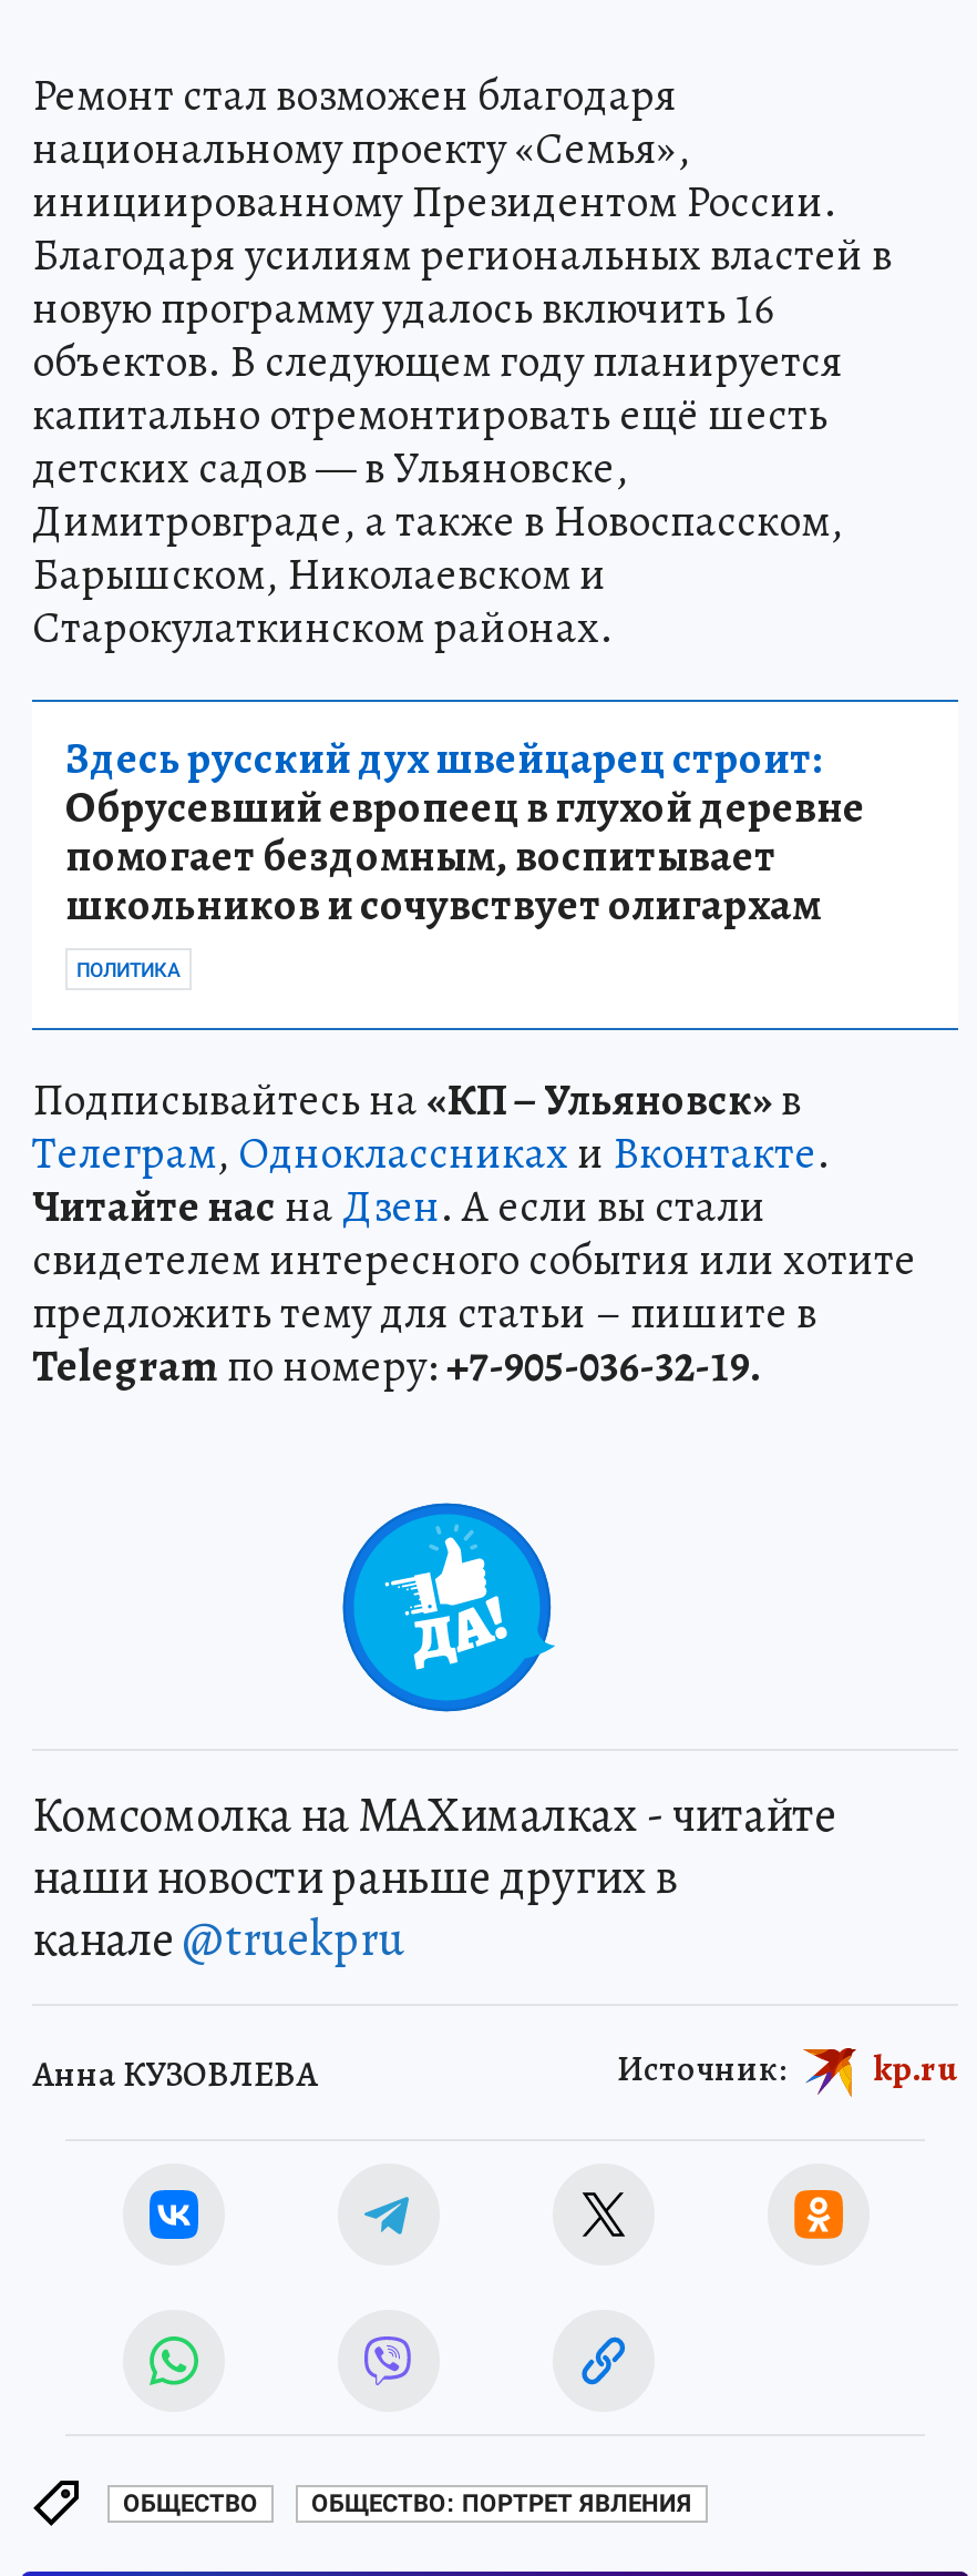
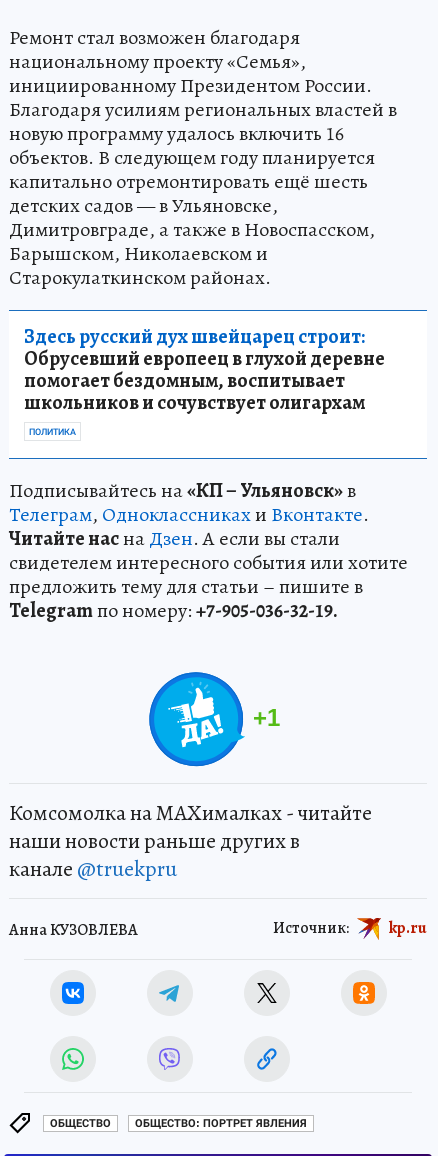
+ +1
